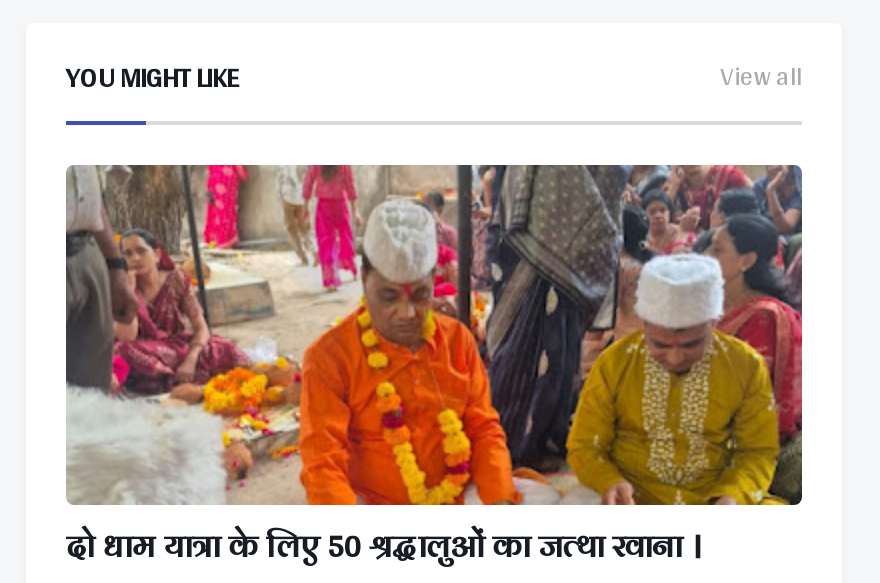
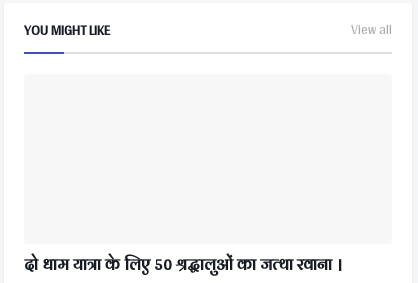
- [image]
